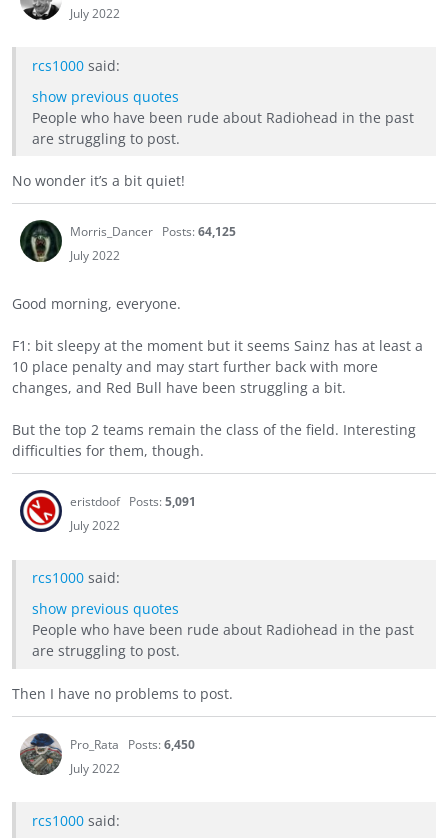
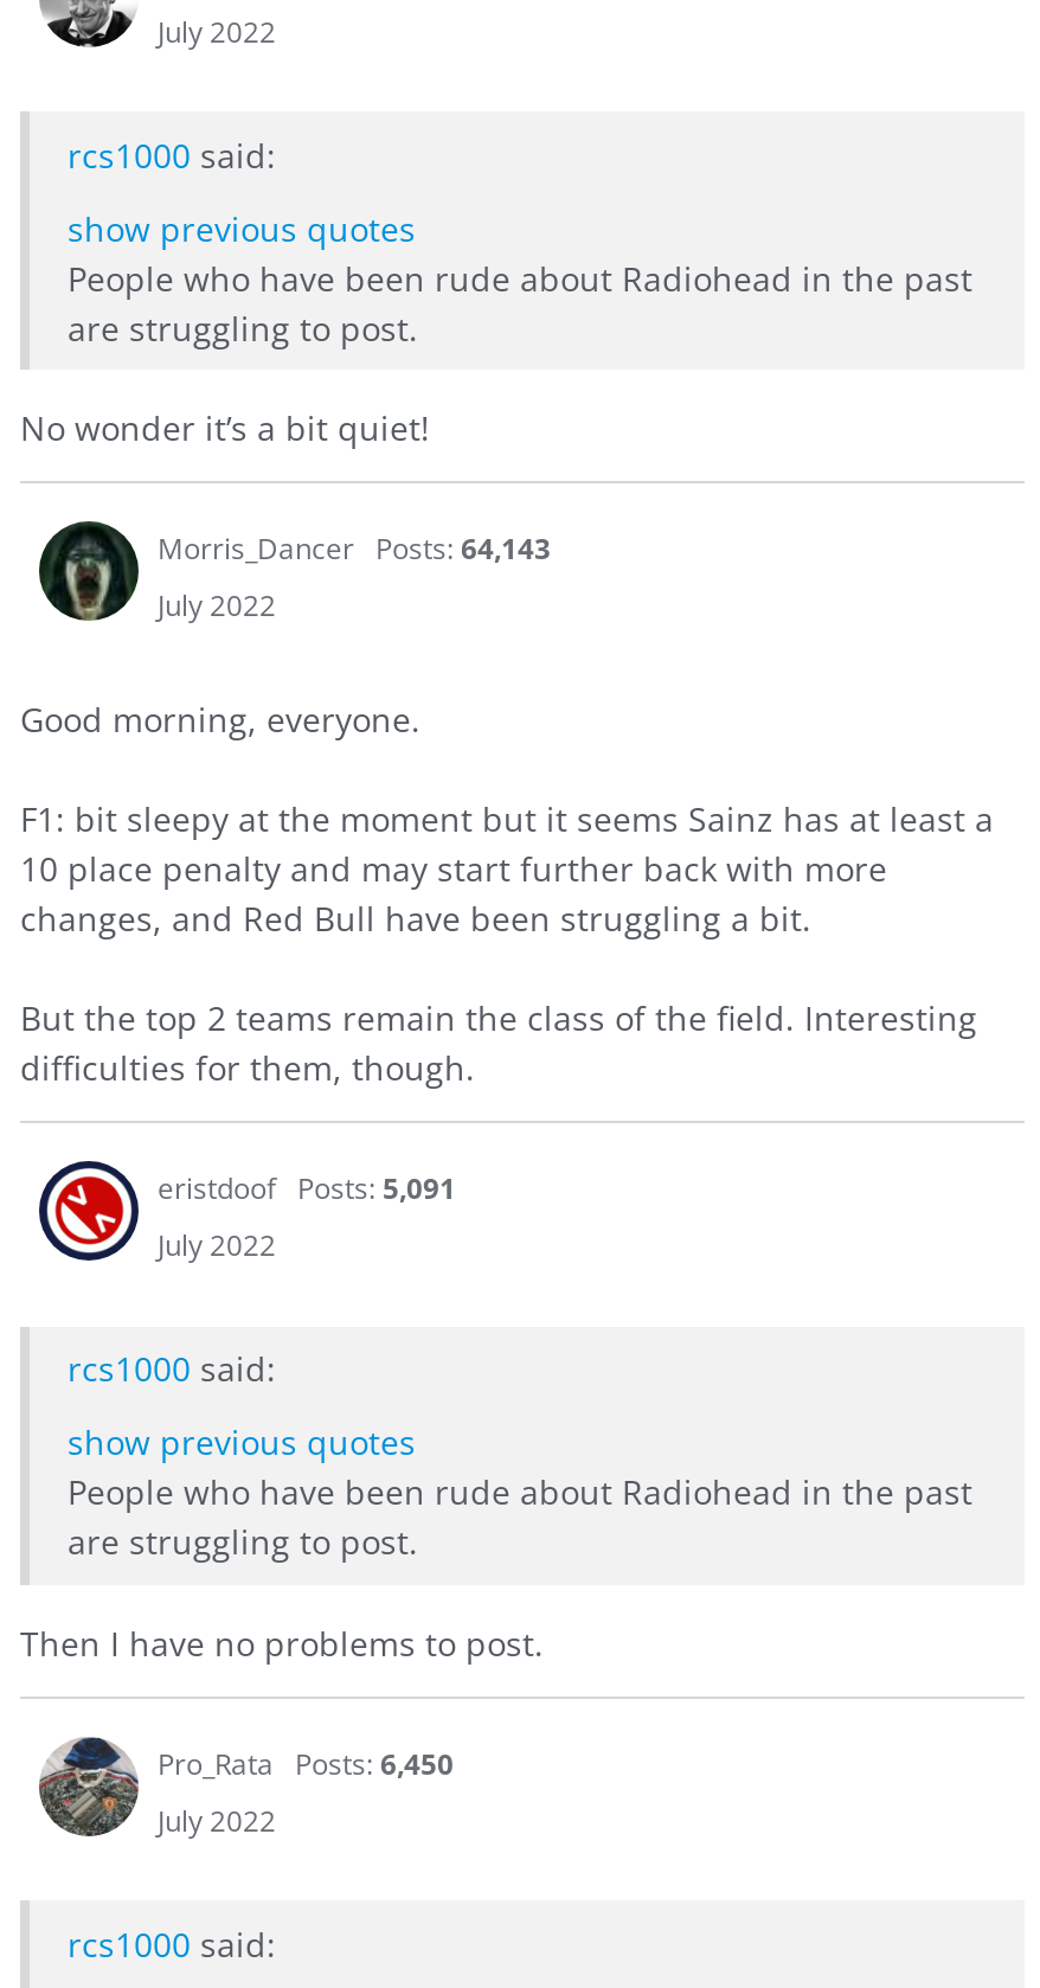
- Morris_Dancer Posts: 64,125
+ Morris_Dancer Posts: 64,143
